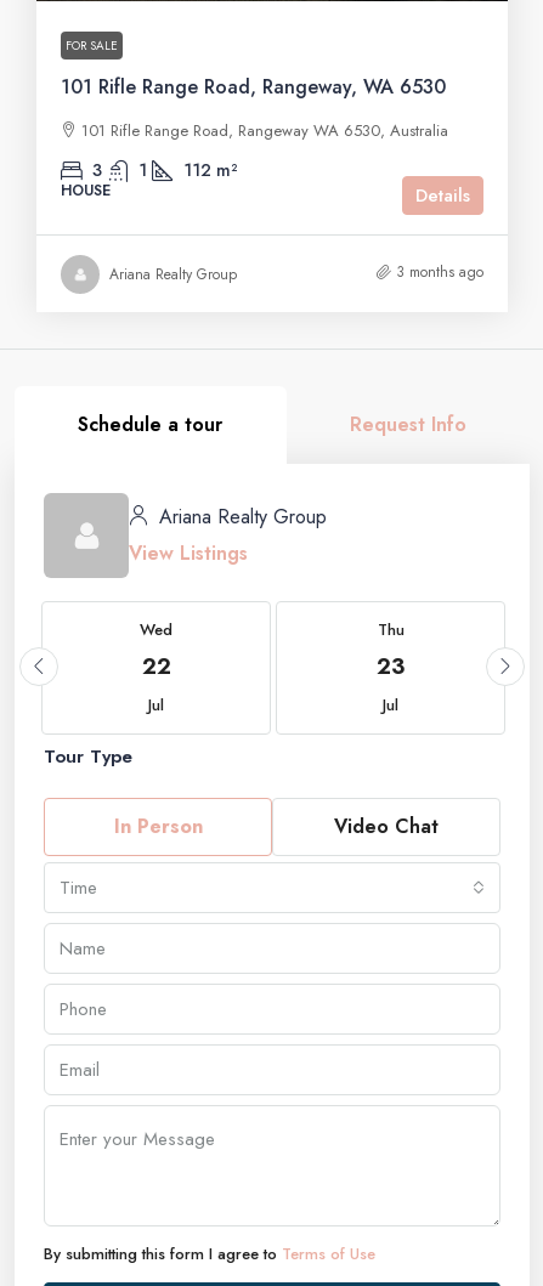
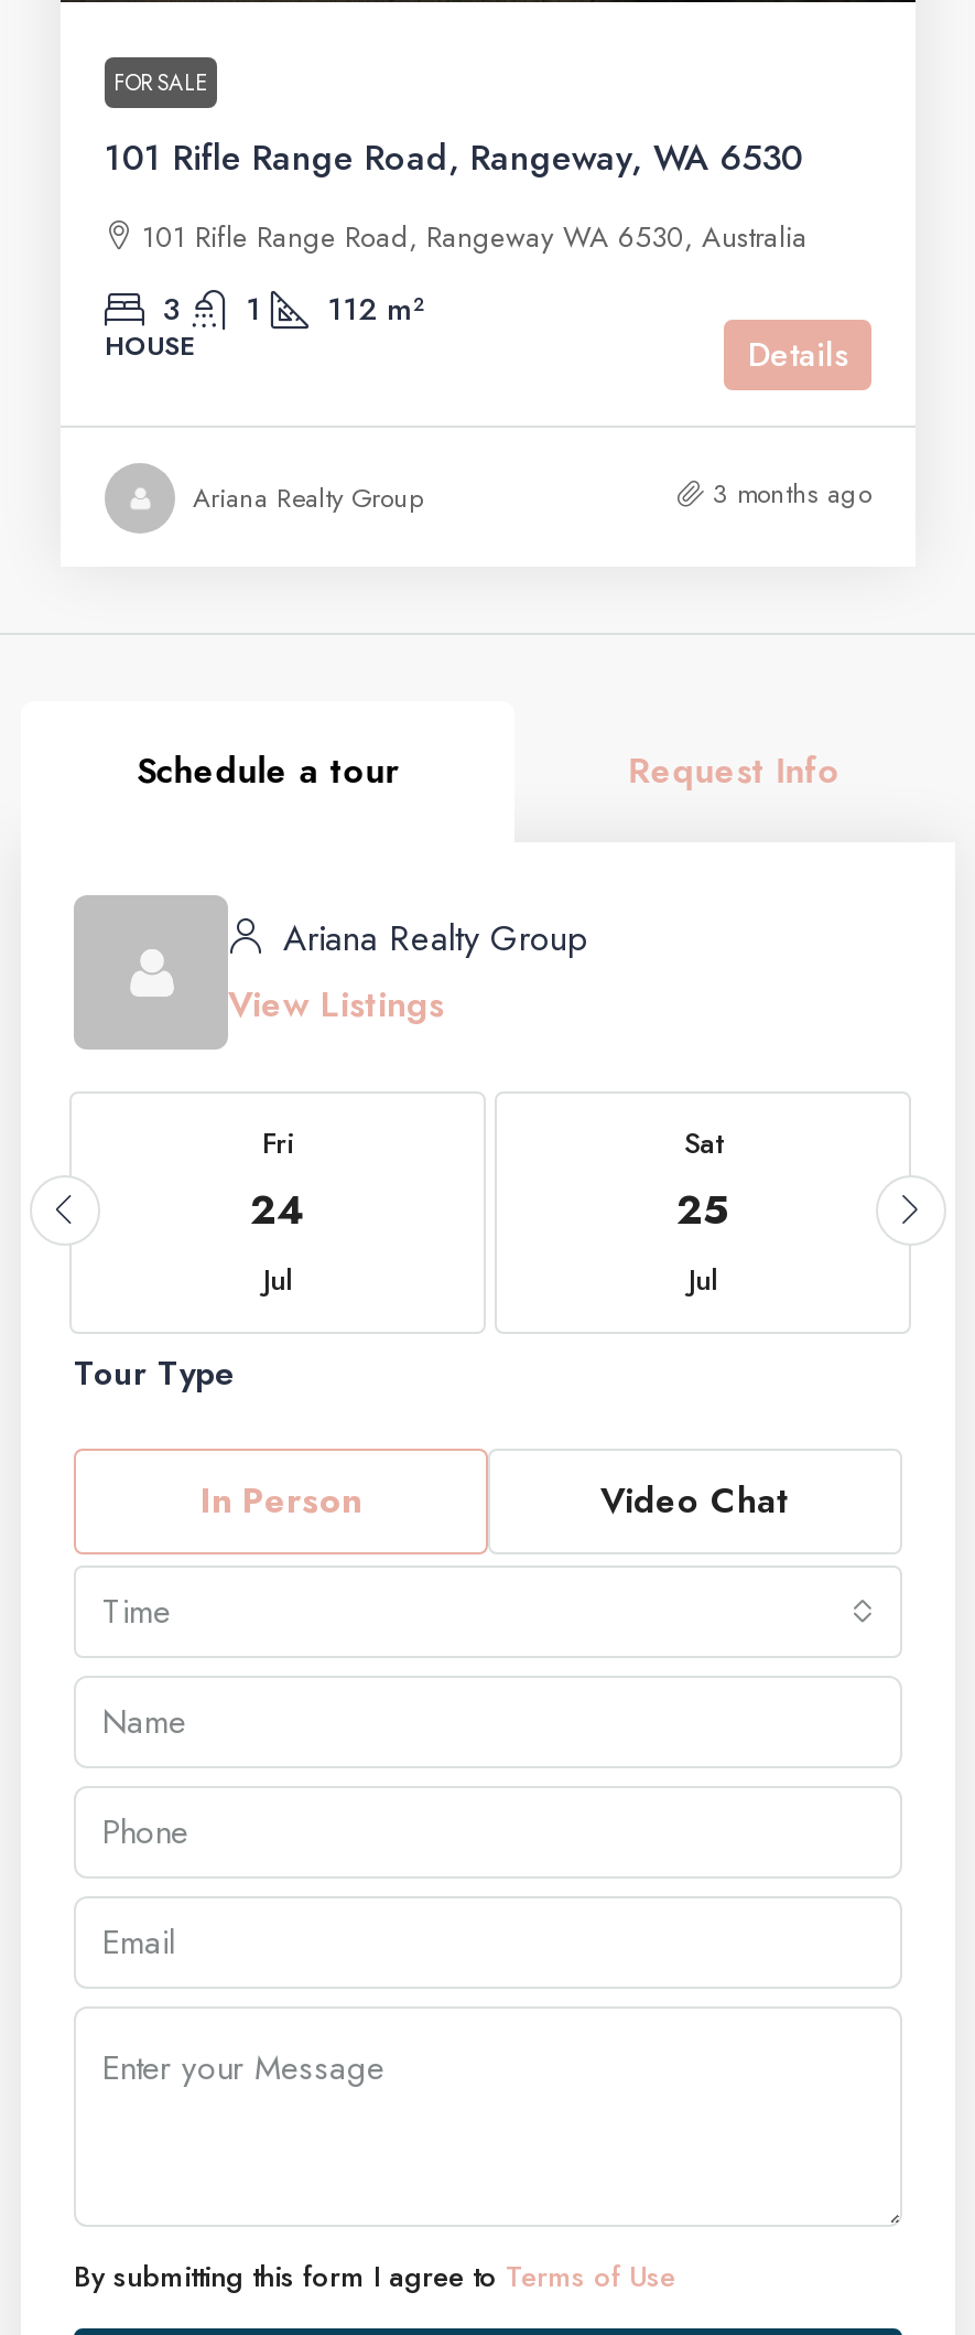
- Wed
- 22
+ Fri
+ 24

- Thu
- 23
+ Sat
+ 25
